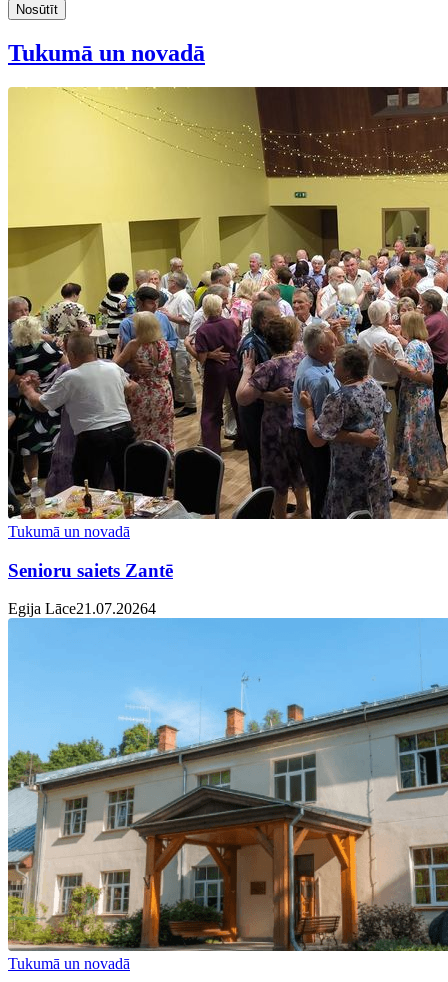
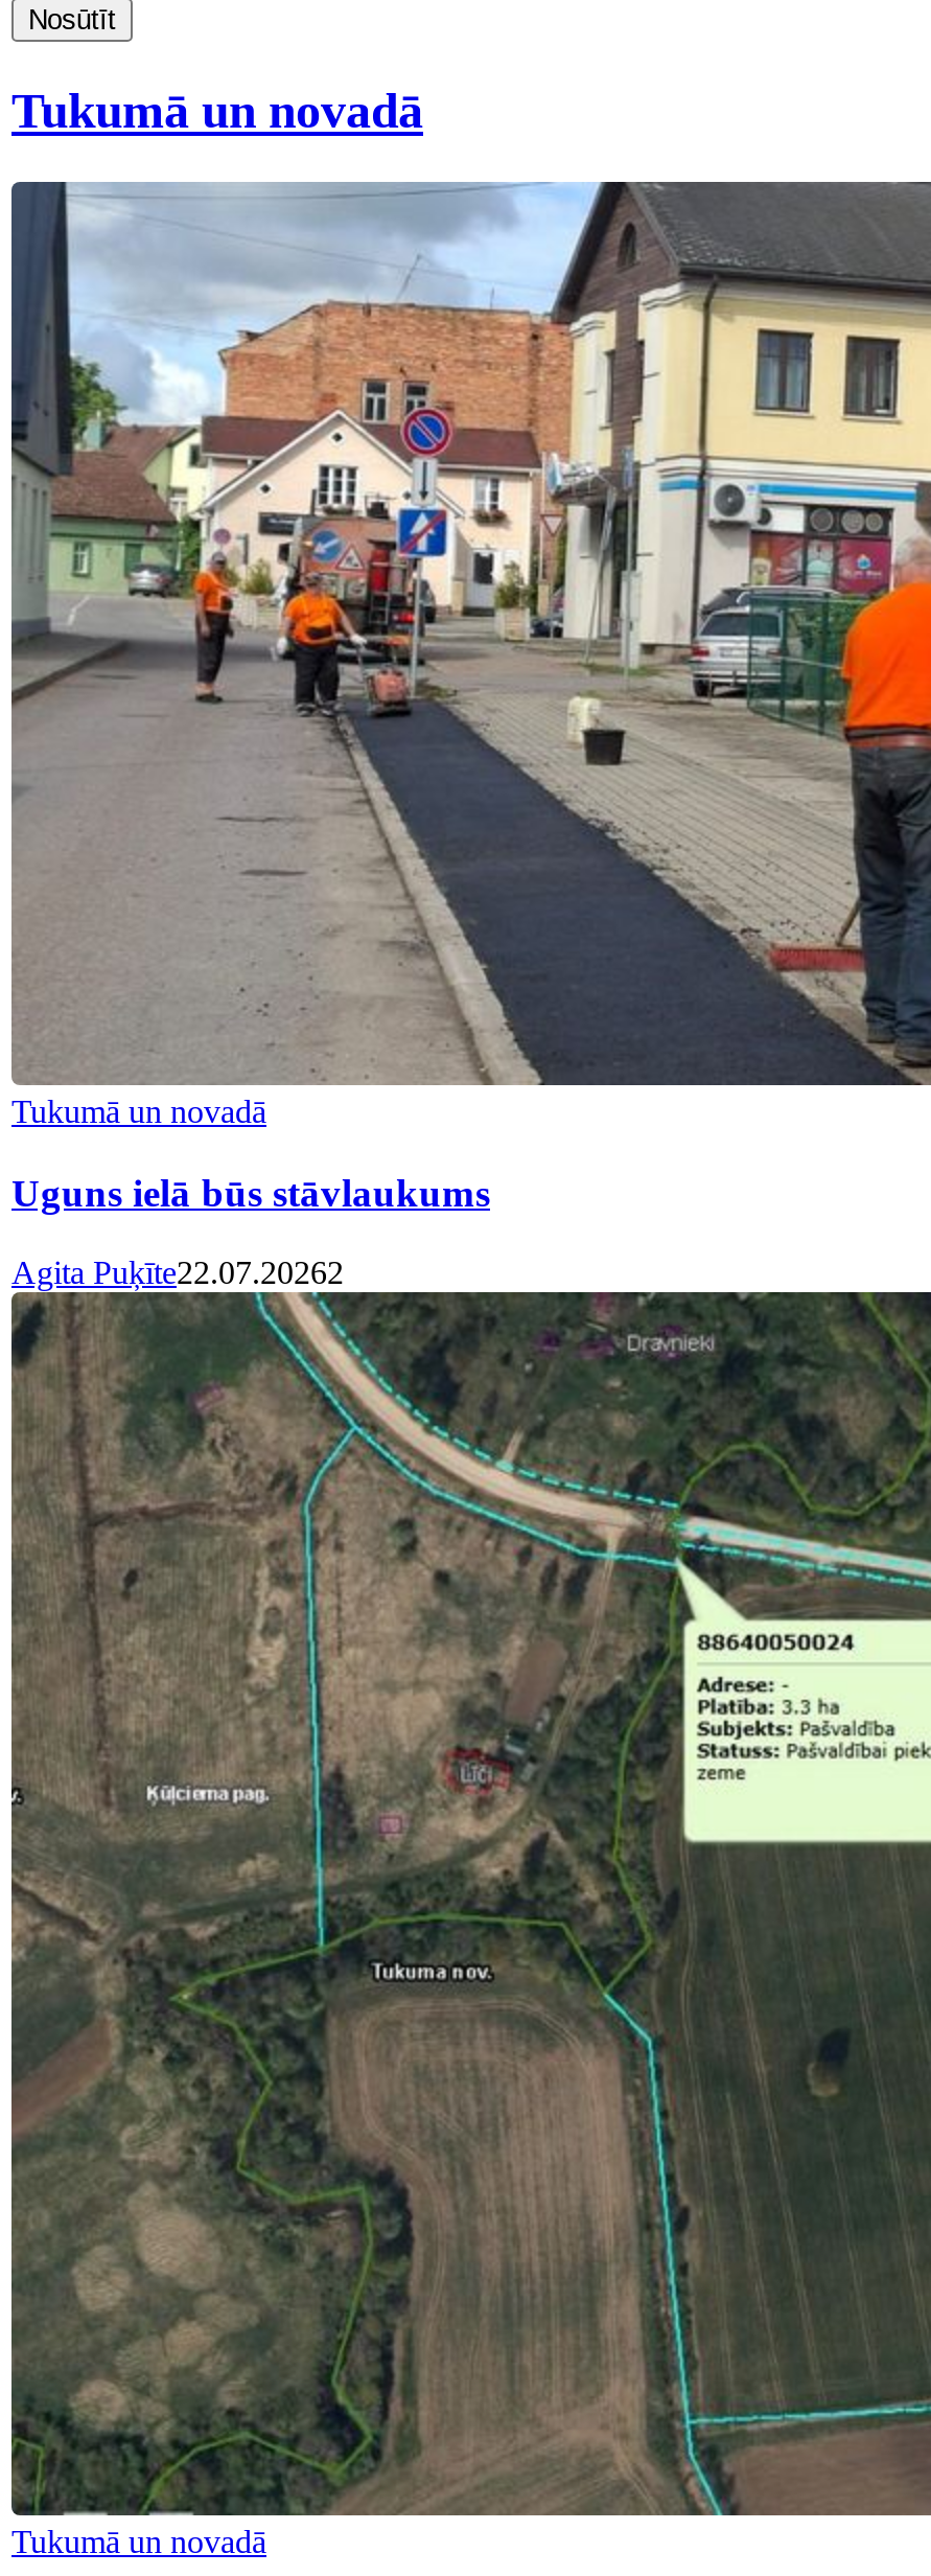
- [image]
- Senioru saiets Zantē
+ [image]
+ Uguns ielā būs stāvlaukums

- [image]
- Egija Lāce21.07.20264
+ [image]
+ Agita Puķīte22.07.20262
